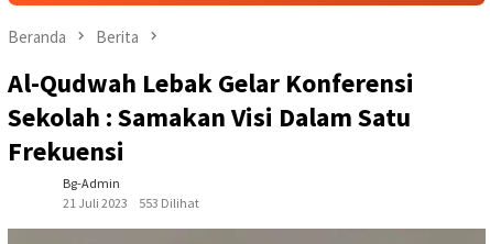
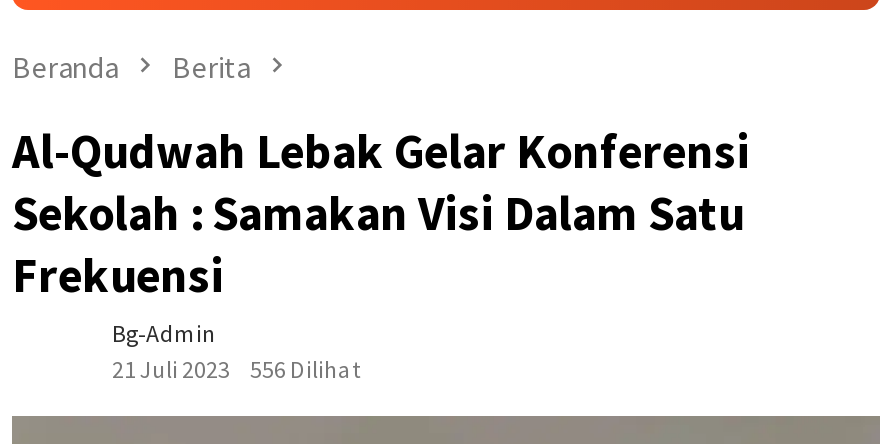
- 21 Juli 2023 553 Dilihat
+ 21 Juli 2023 556 Dilihat
